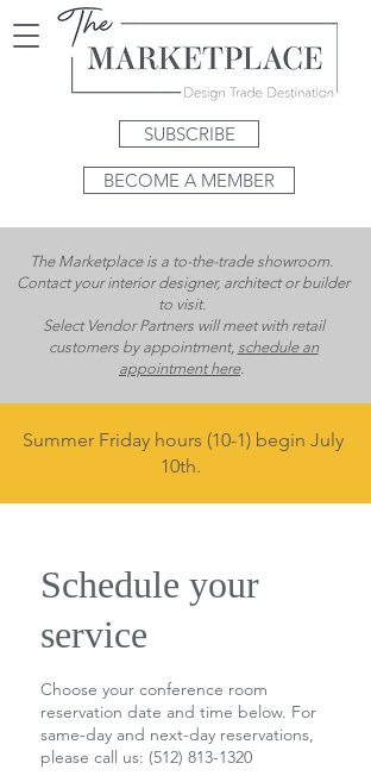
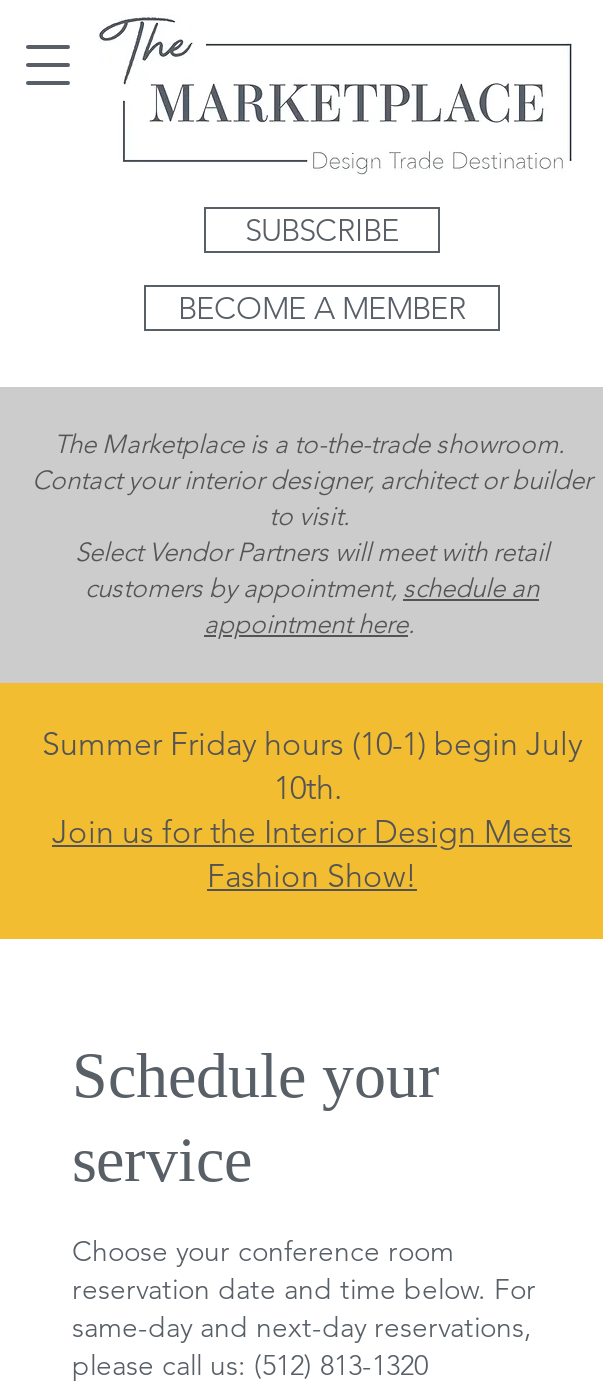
+ Join us for the Interior Design Meets
+ Fashion Show!
